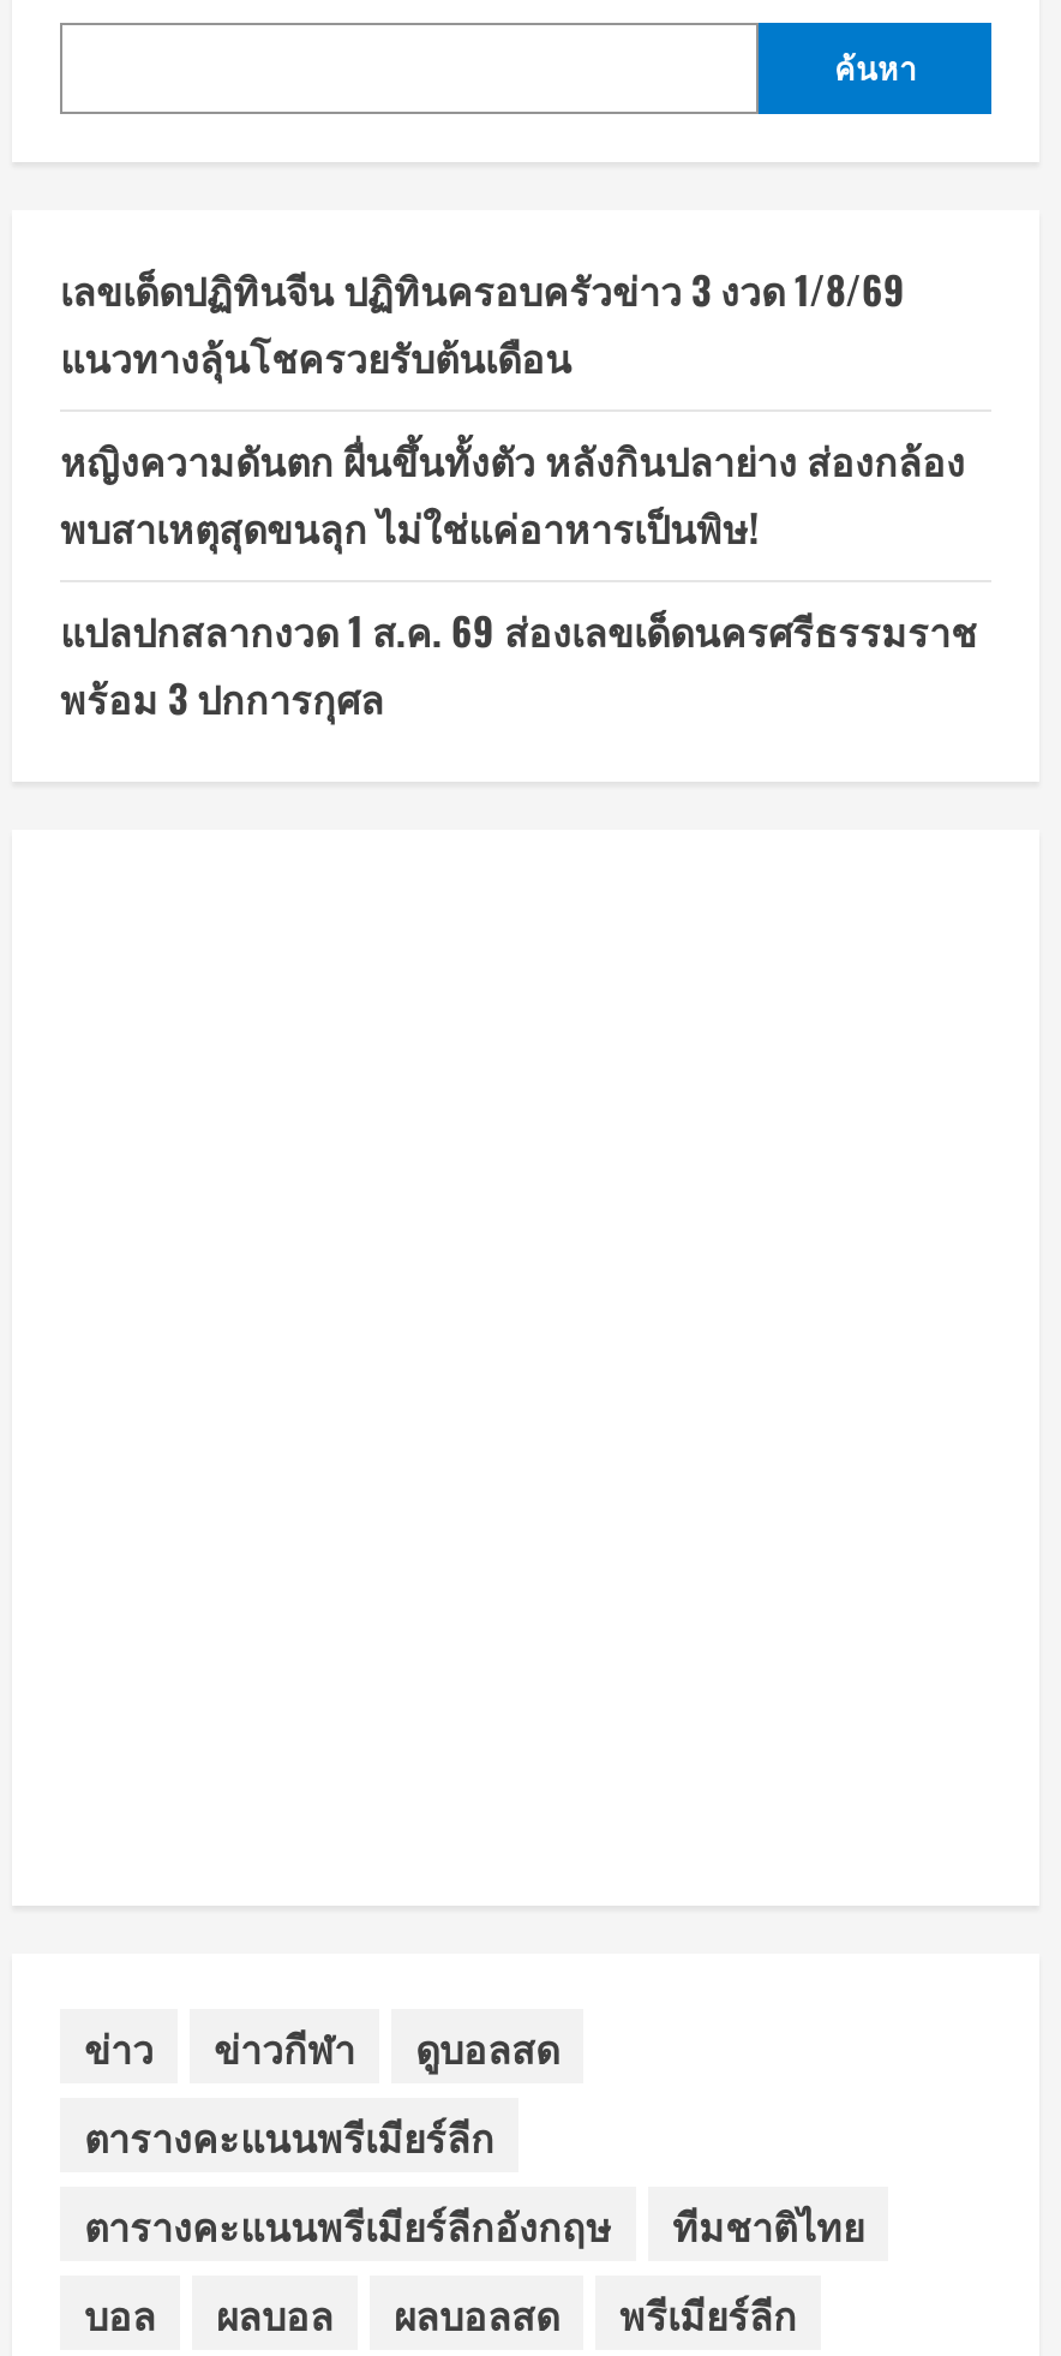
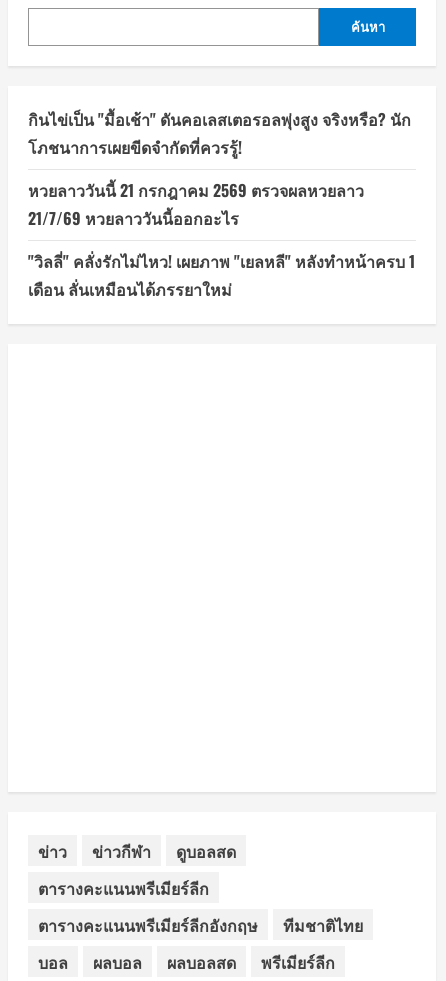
- เลขเด็ดปฏิทินจีน ปฏิทินครอบครัวข่าว 3 งวด 1/8/69
- แนวทางลุ้นโชครวยรับต้นเดือน
+ กินไข่เป็น "มื้อเช้า" ดันคอเลสเตอรอลพุ่งสูง จริงหรือ? นัก
+ โภชนาการเผยขีดจำกัดที่ควรรู้!

- หญิงความดันตก ผื่นขึ้นทั้งตัว หลังกินปลาย่าง ส่องกล้อง
- พบสาเหตุสุดขนลุก ไม่ใช่แค่อาหารเป็นพิษ!
+ หวยลาววันนี้ 21 กรกฎาคม 2569 ตรวจผลหวยลาว
+ 21/7/69 หวยลาววันนี้ออกอะไร

- แปลปกสลากงวด 1 ส.ค. 69 ส่องเลขเด็ดนครศรีธรรมราช
- พร้อม 3 ปกการกุศล
+ "วิลลี่" คลั่งรักไม่ไหว! เผยภาพ "เยลหลี" หลังทำหน้าครบ 1
+ เดือน ลั่นเหมือนได้ภรรยาใหม่
